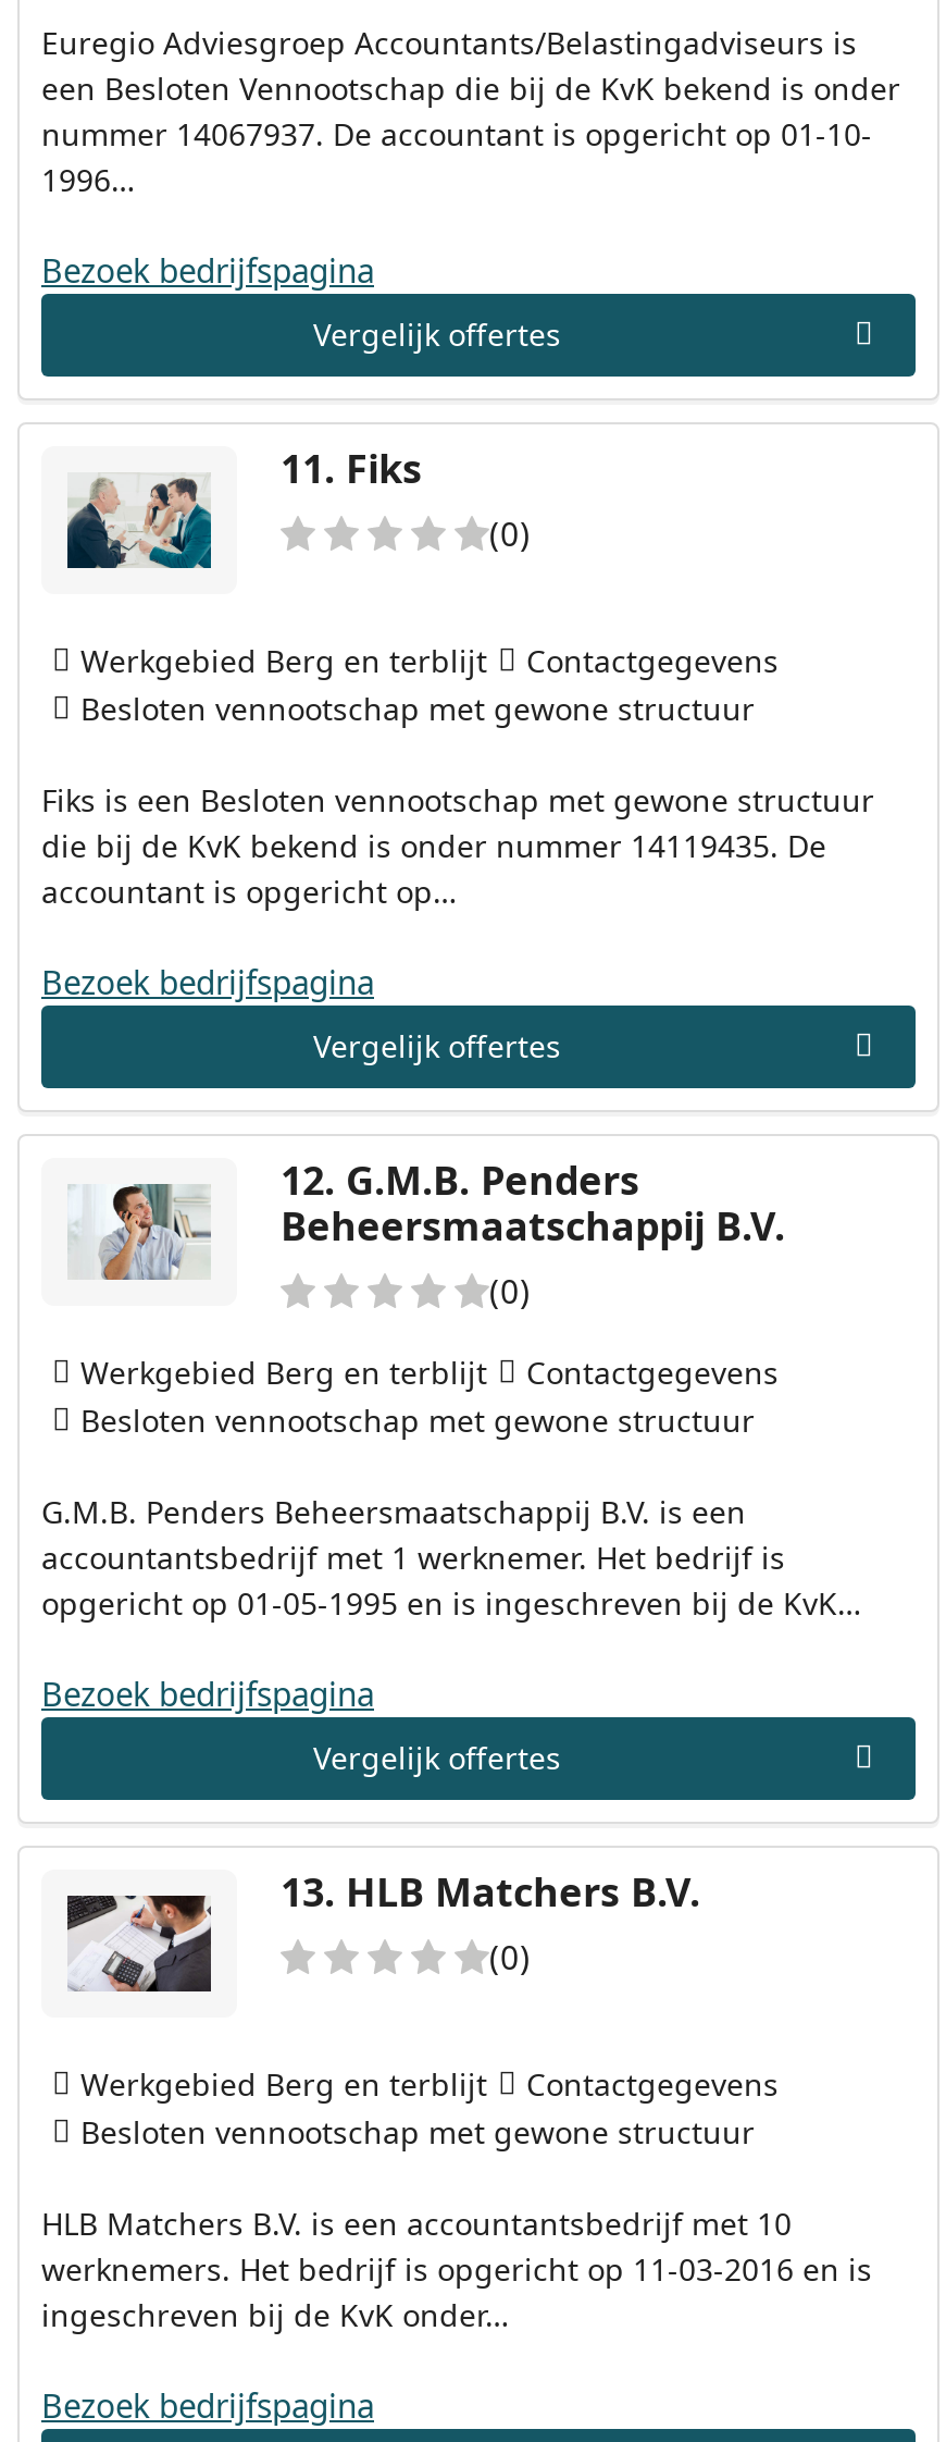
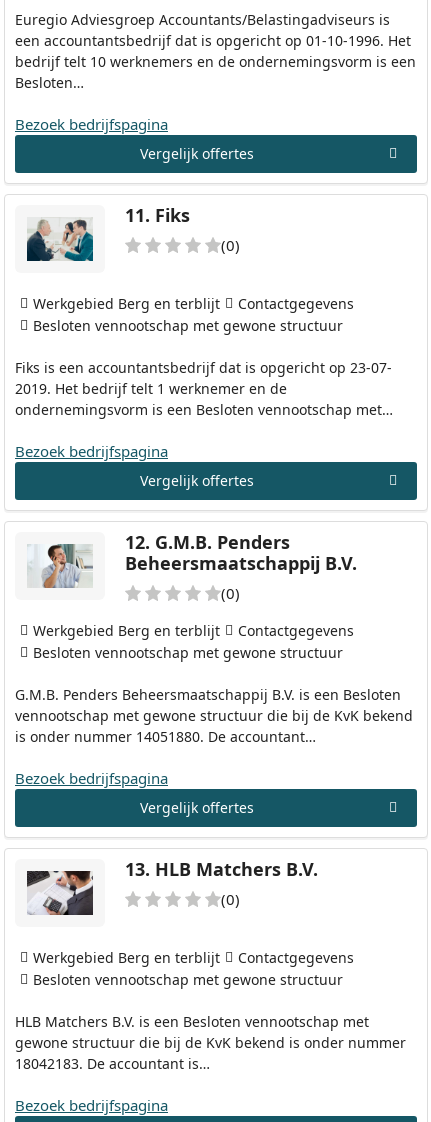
- een Besloten Vennootschap die bij de KvK bekend is onder
- nummer 14067937. De accountant is opgericht op 01-10-
- 1996…
+ een accountantsbedrijf dat is opgericht op 01-10-1996. Het
+ bedrijf telt 10 werknemers en de ondernemingsvorm is een
+ Besloten…

- Fiks is een Besloten vennootschap met gewone structuur
- die bij de KvK bekend is onder nummer 14119435. De
- accountant is opgericht op…
+ Fiks is een accountantsbedrijf dat is opgericht op 23-07-
+ 2019. Het bedrijf telt 1 werknemer en de
+ ondernemingsvorm is een Besloten vennootschap met…

- G.M.B. Penders Beheersmaatschappij B.V. is een
- accountantsbedrijf met 1 werknemer. Het bedrijf is
- opgericht op 01-05-1995 en is ingeschreven bij de KvK…
+ G.M.B. Penders Beheersmaatschappij B.V. is een Besloten
+ vennootschap met gewone structuur die bij de KvK bekend
+ is onder nummer 14051880. De accountant…

- HLB Matchers B.V. is een accountantsbedrijf met 10
- werknemers. Het bedrijf is opgericht op 11-03-2016 en is
- ingeschreven bij de KvK onder…
+ HLB Matchers B.V. is een Besloten vennootschap met
+ gewone structuur die bij de KvK bekend is onder nummer
+ 18042183. De accountant is…
